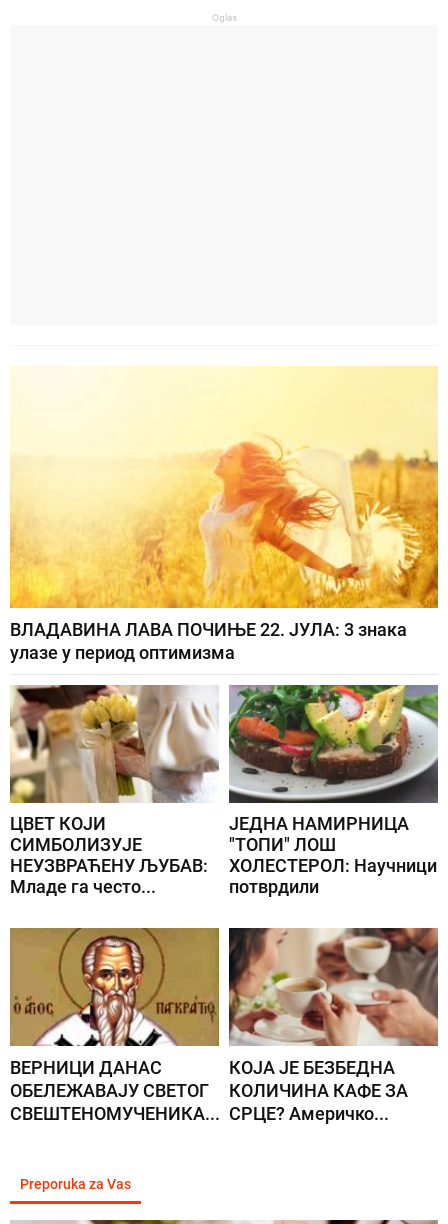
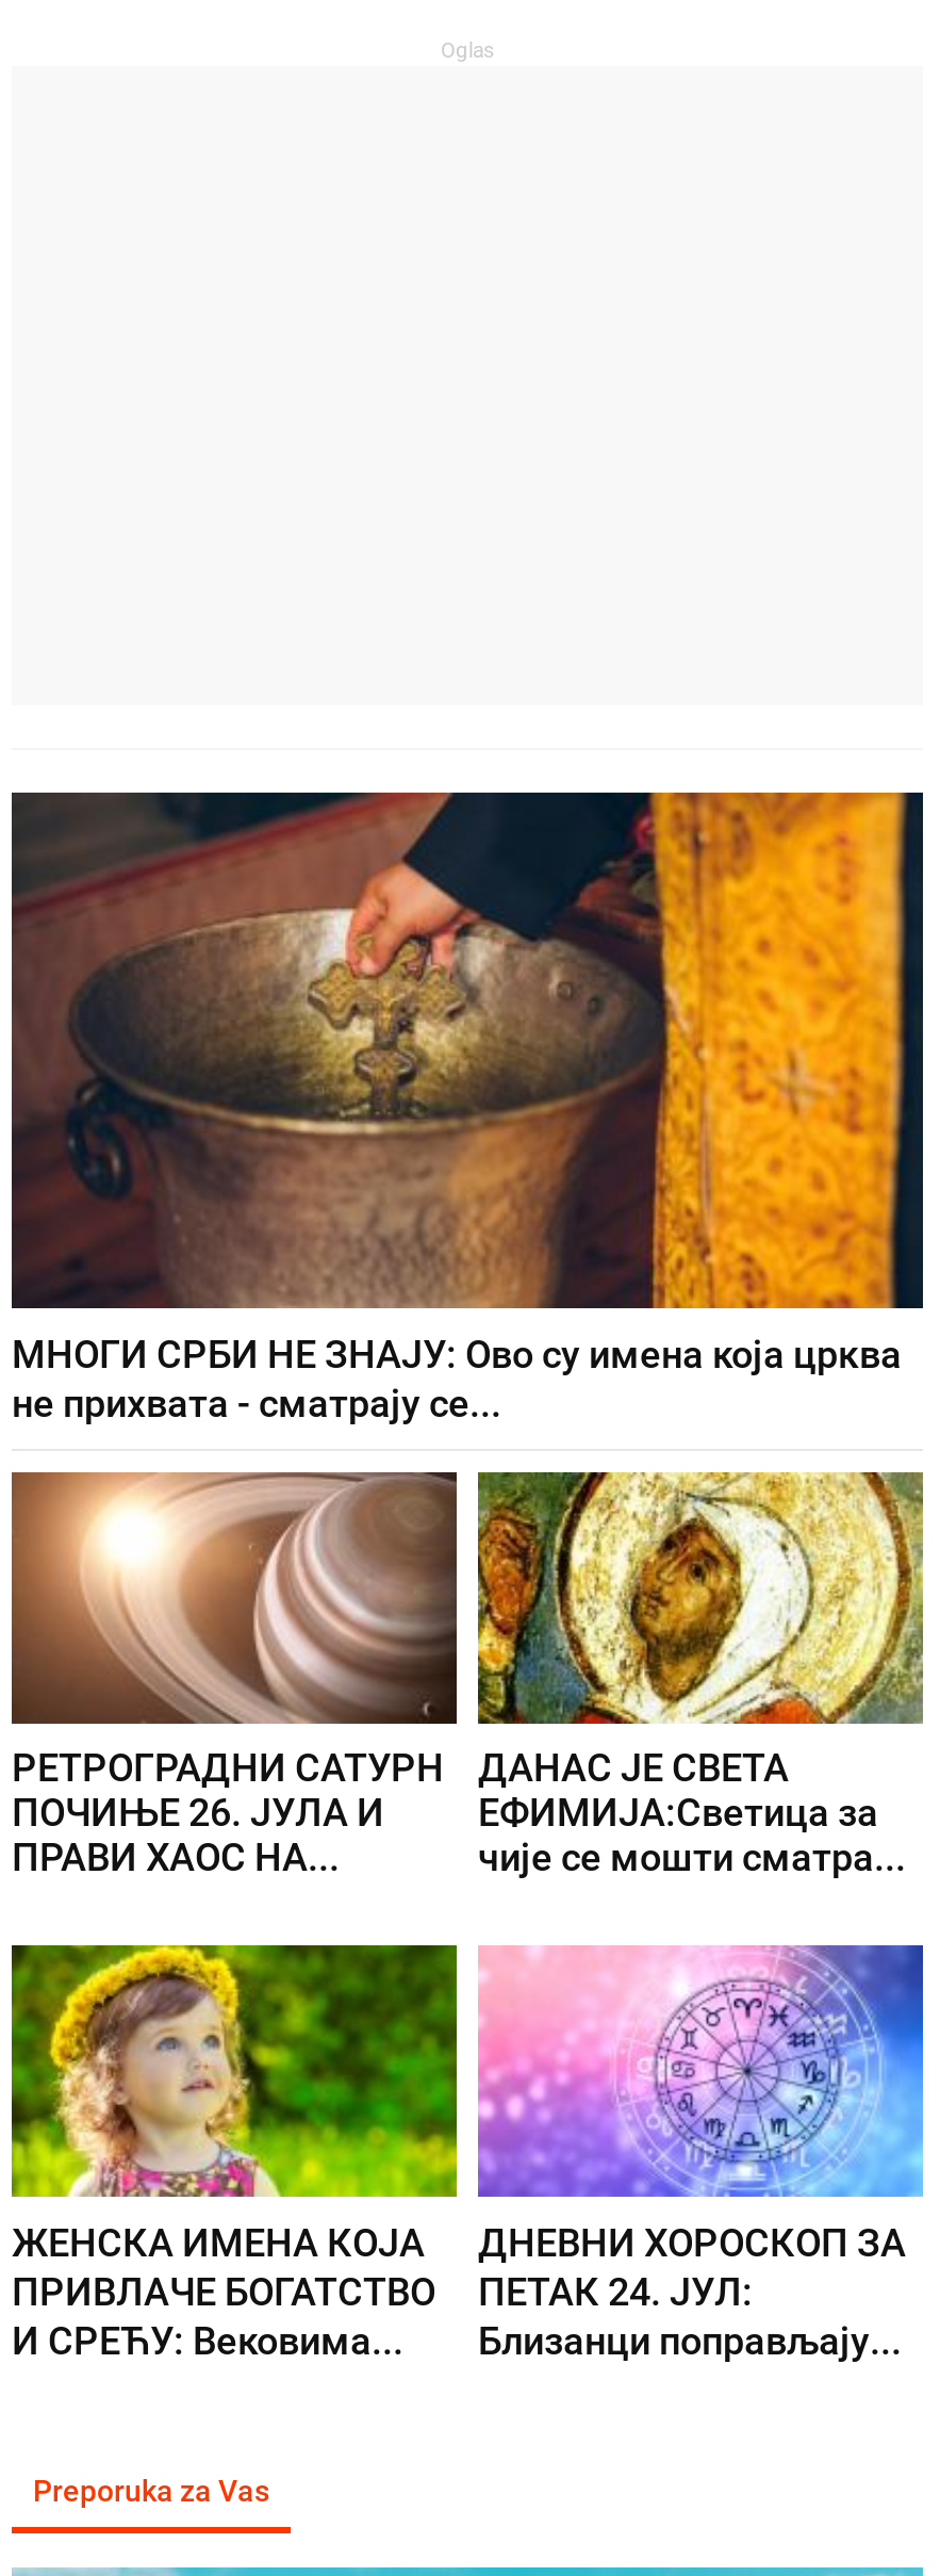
- [image]
- ВЛАДАВИНА ЛАВА ПОЧИЊЕ 22. ЈУЛА: 3 знака
- улазе у период оптимизма
+ [image]
+ МНОГИ СРБИ НЕ ЗНАЈУ: Ово су имена која црква
+ не прихвата - сматрају се...

- [image]
- ЈЕДНА НАМИРНИЦА
- "ТОПИ" ЛОШ
- ХОЛЕСТЕРОЛ: Научници
- потврдили
+ [image]
+ ДАНАС ЈЕ СВЕТА
+ ЕФИМИЈА:Светица за
+ чије се мошти сматра...

- [image]
- ЦВЕТ КОЈИ
- СИМБОЛИЗУЈЕ
- НЕУЗВРАЋЕНУ ЉУБАВ:
- Младе га често...
+ [image]
+ РЕТРОГРАДНИ САТУРН
+ ПОЧИЊЕ 26. ЈУЛА И
+ ПРАВИ ХАОС НА...

- [image]
- ВЕРНИЦИ ДАНАС
- ОБЕЛЕЖАВАЈУ СВЕТОГ
- СВЕШТЕНОМУЧЕНИКА...
+ [image]
+ ЖЕНСКА ИМЕНА КОЈА
+ ПРИВЛАЧЕ БОГАТСТВО
+ И СРЕЋУ: Вековима...

- [image]
- КОЈА ЈЕ БЕЗБЕДНА
- КОЛИЧИНА КАФЕ ЗА
- СРЦЕ? Америчко...
+ [image]
+ ДНЕВНИ ХОРОСКОП ЗА
+ ПЕТАК 24. ЈУЛ:
+ Близанци поправљају...
